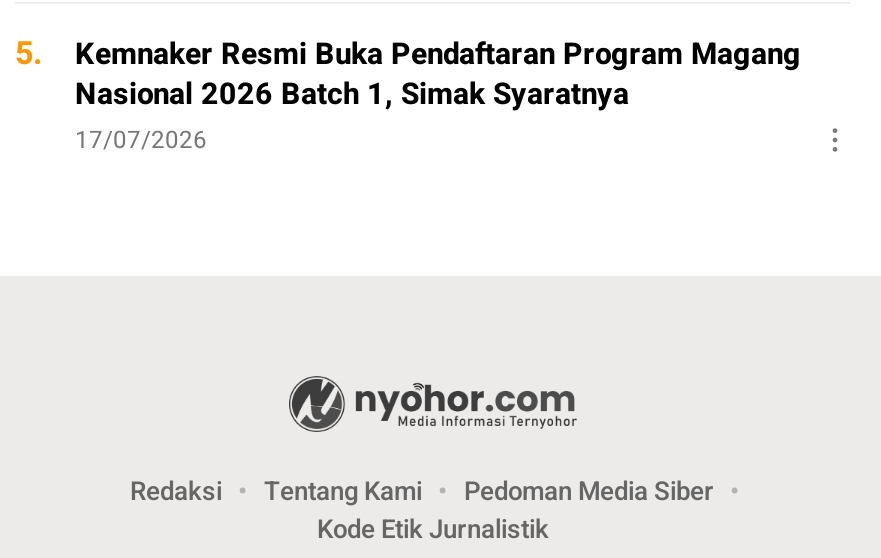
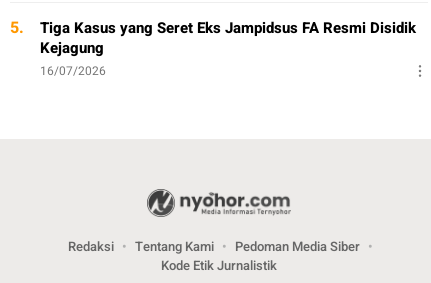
- Kemnaker Resmi Buka Pendaftaran Program Magang
- Nasional 2026 Batch 1, Simak Syaratnya
- 17/07/2026
+ Tiga Kasus yang Seret Eks Jampidsus FA Resmi Disidik
+ Kejagung
+ 16/07/2026
